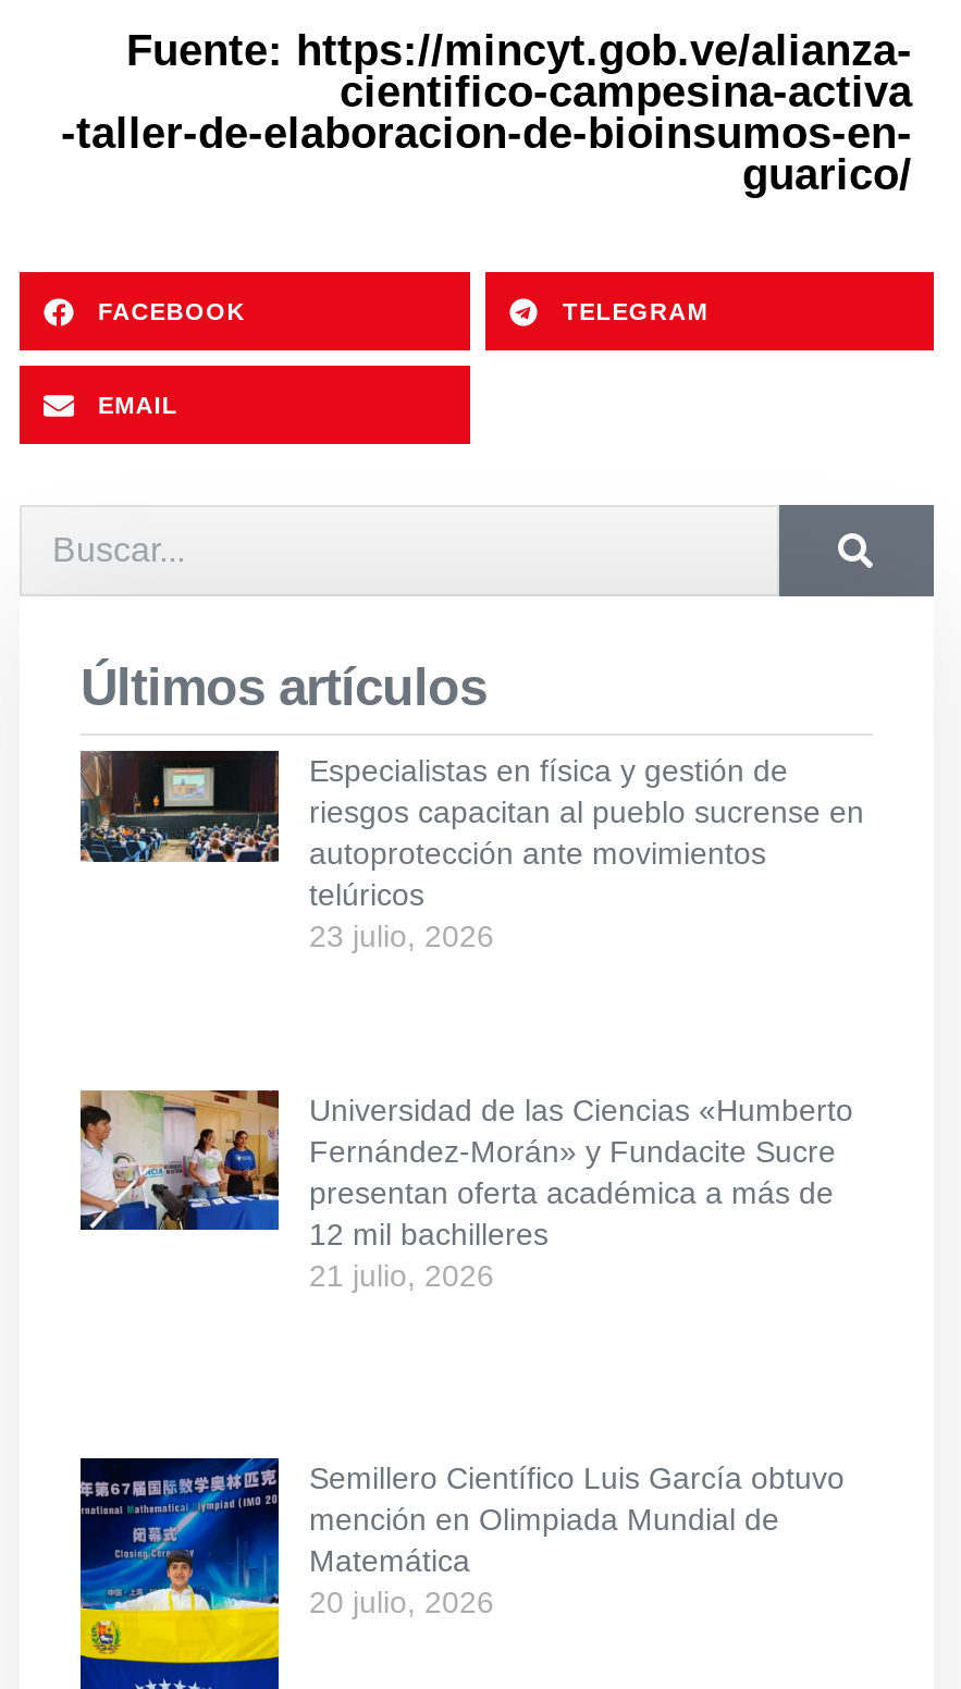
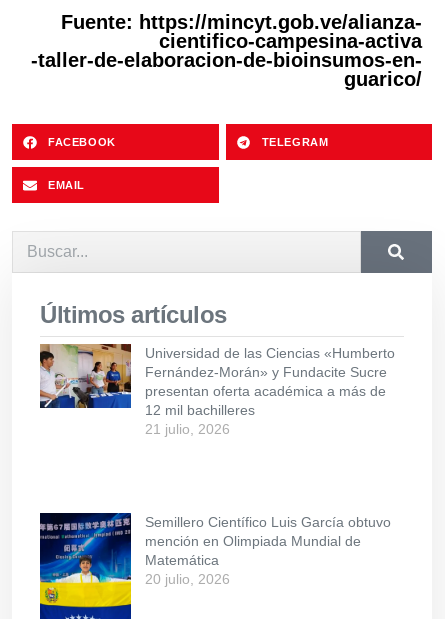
- [image]
- Especialistas en física y gestión de
- riesgos capacitan al pueblo sucrense en
- autoprotección ante movimientos
- telúricos
- 23 julio, 2026
